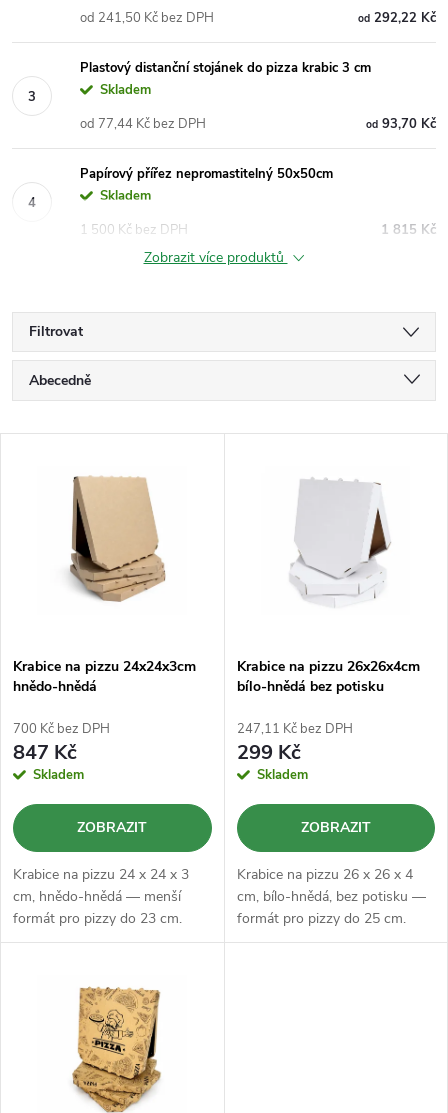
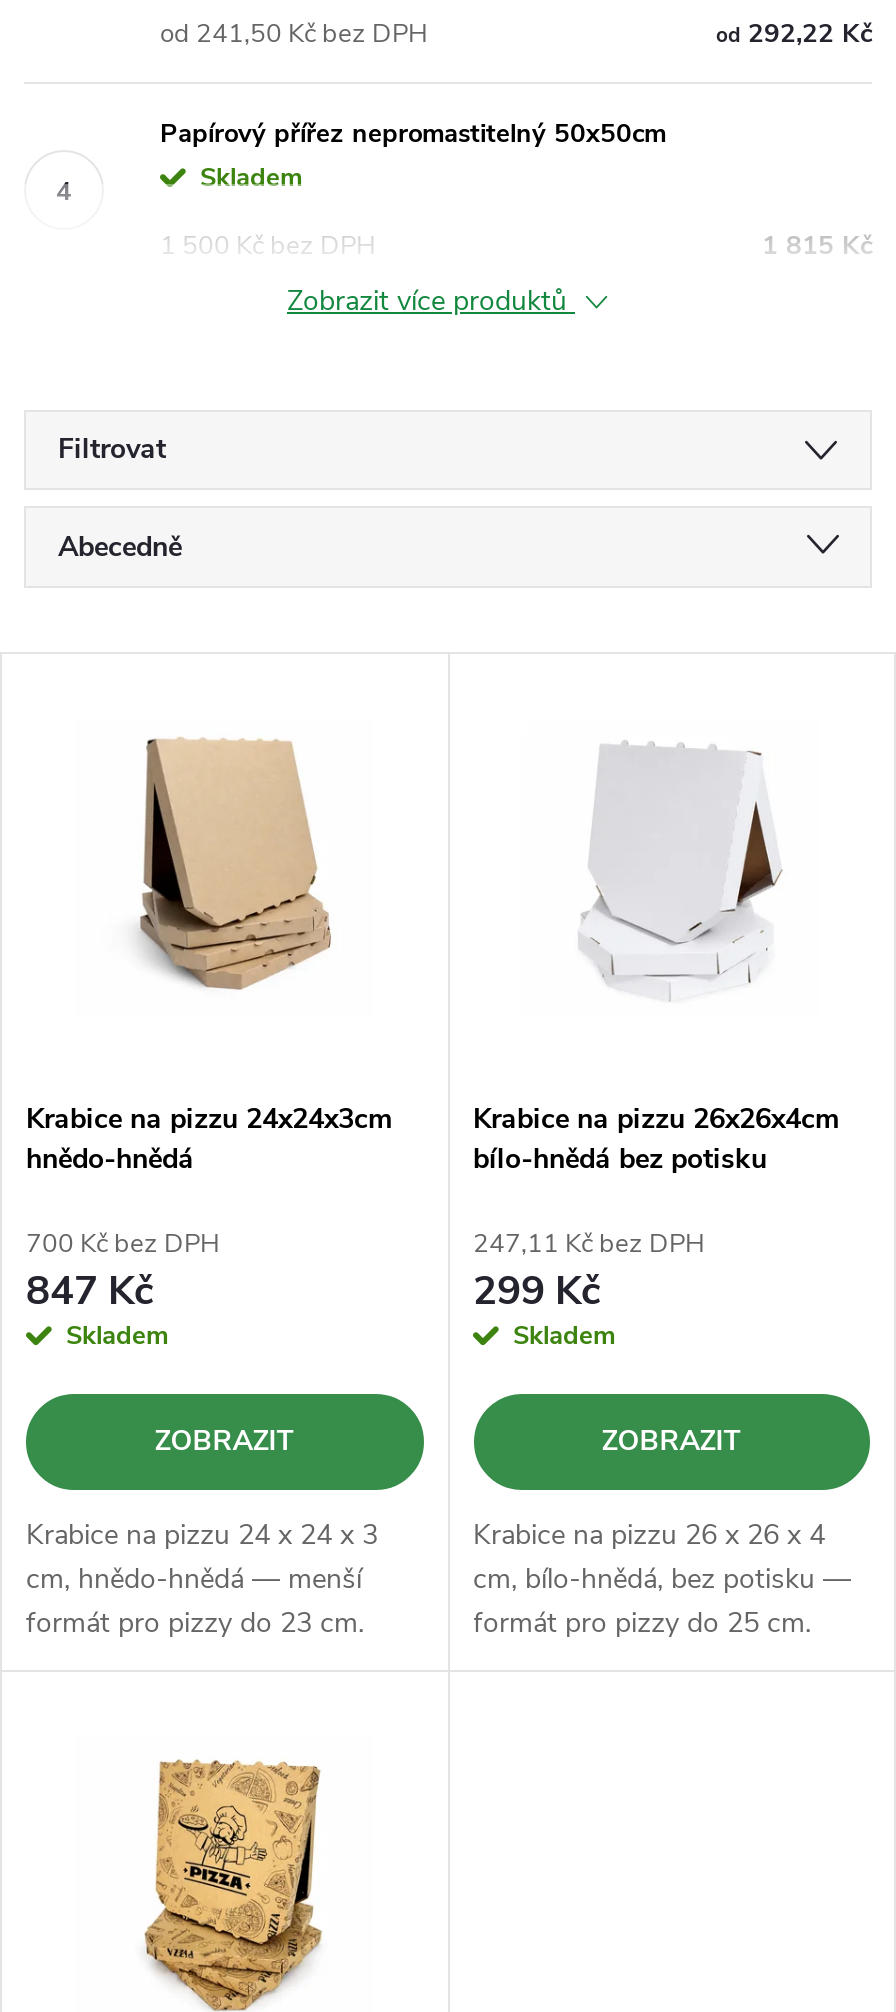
- Plastový distanční stojánek do pizza krabic 3 cm
- Skladem
- od 93,70 Kč
- od 77,44 Kč bez DPH
